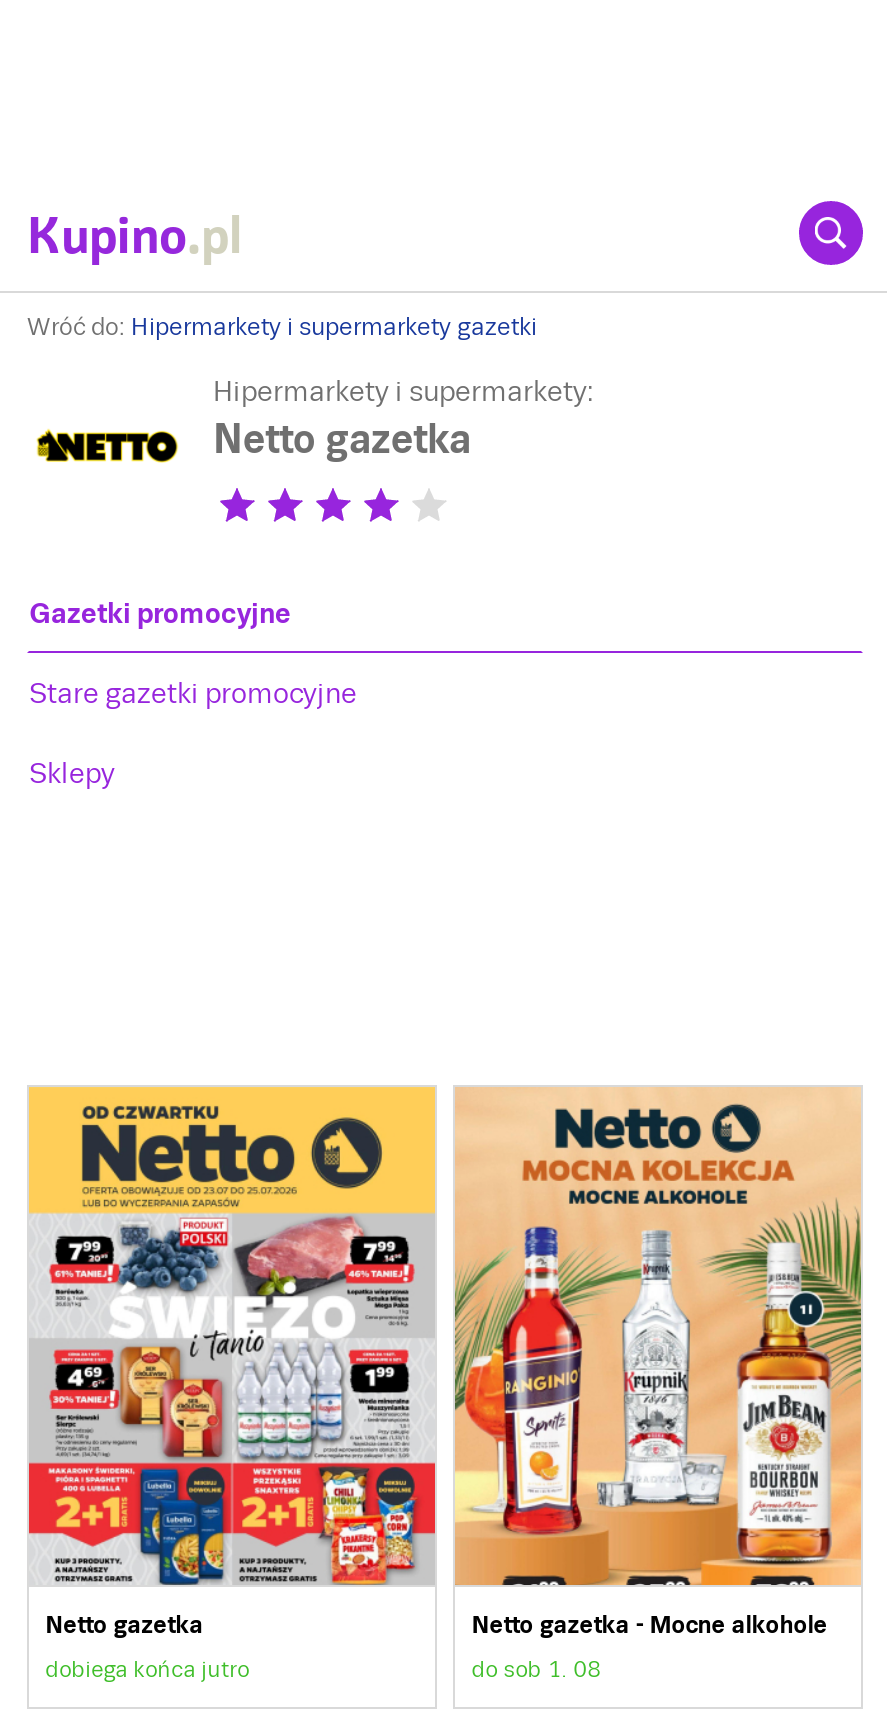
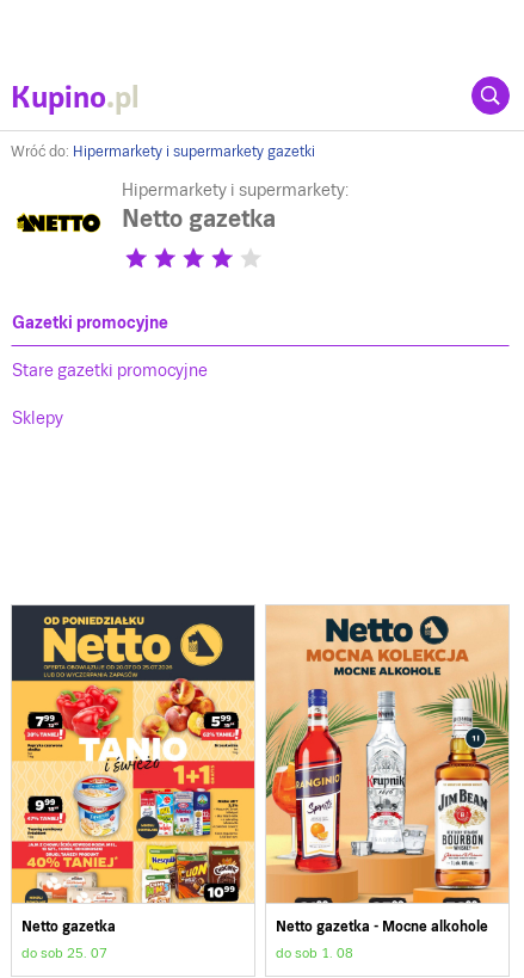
- [image]
- dobiega końca jutro
+ [image]
+ do sob 25. 07
